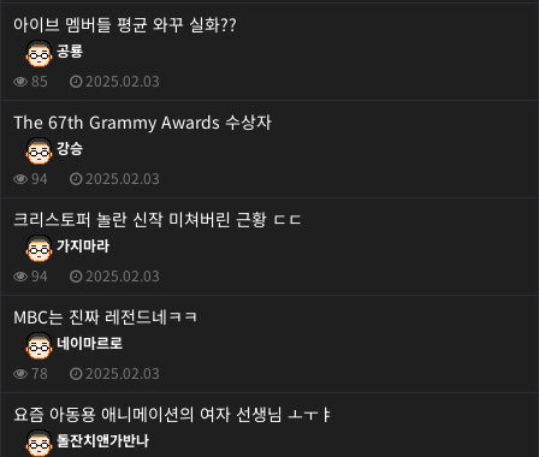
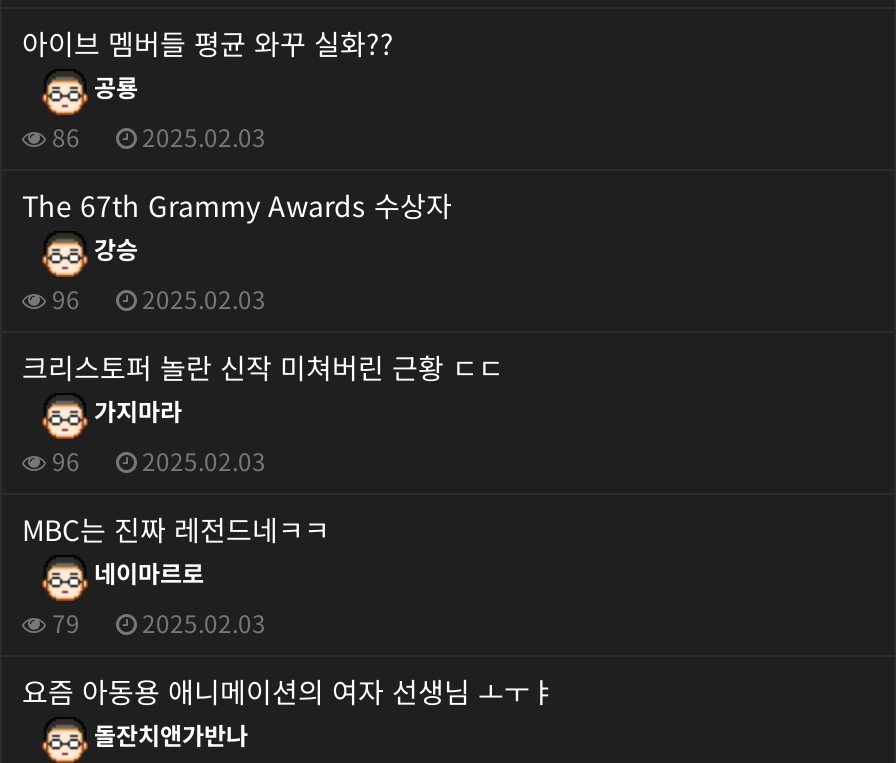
- 85 2025.02.03
+ 86 2025.02.03

- 94 2025.02.03
+ 96 2025.02.03

- 94 2025.02.03
+ 96 2025.02.03

- 78 2025.02.03
+ 79 2025.02.03
